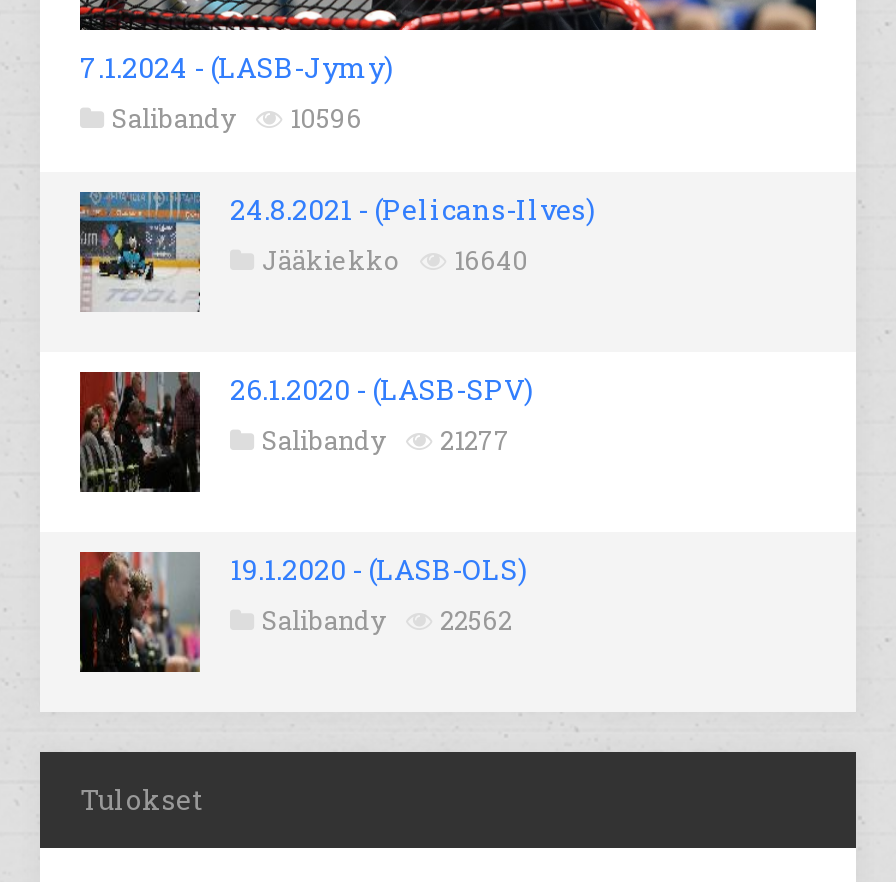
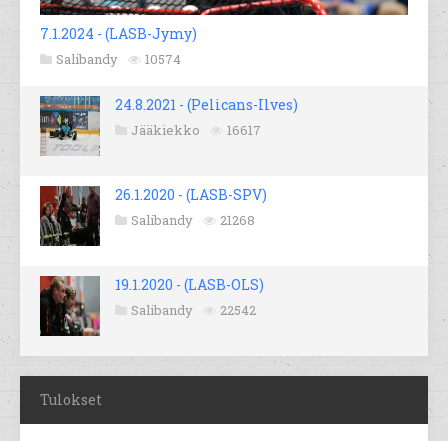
- Salibandy 10596
+ Salibandy 10574

- Jääkiekko 16640
+ Jääkiekko 16617

- Salibandy 21277
+ Salibandy 21268

- Salibandy 22562
+ Salibandy 22542
